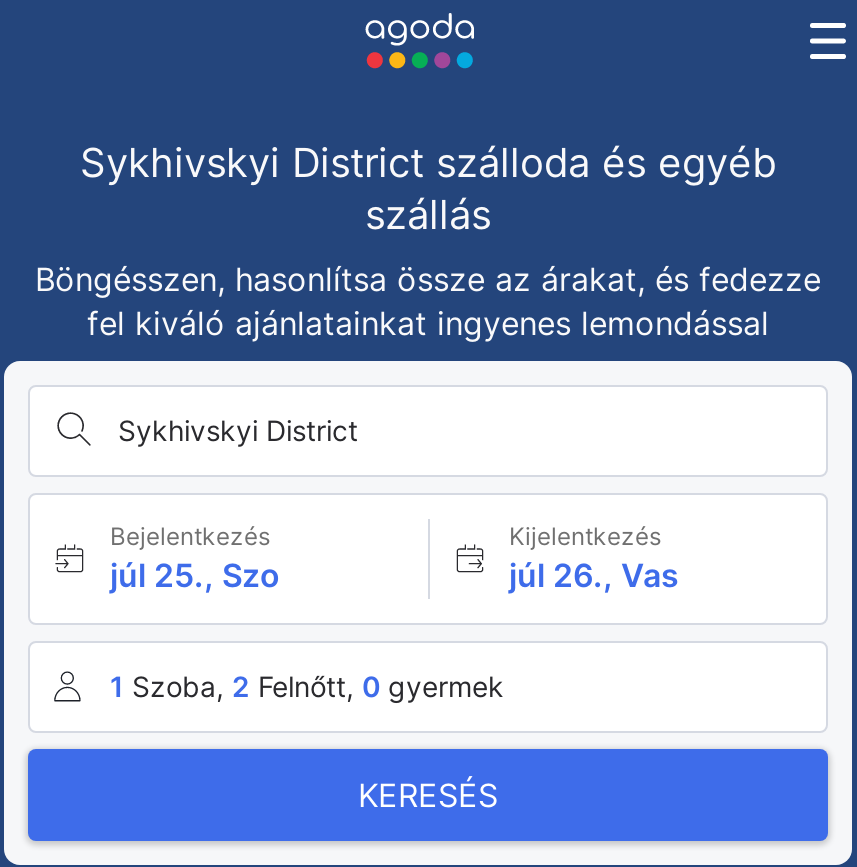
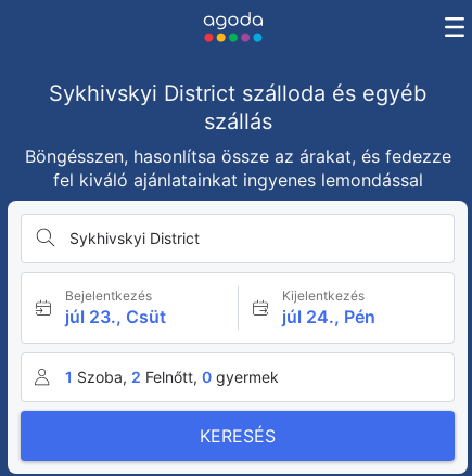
- júl 25., Szo
+ júl 23., Csüt

- júl 26., Vas
+ júl 24., Pén
